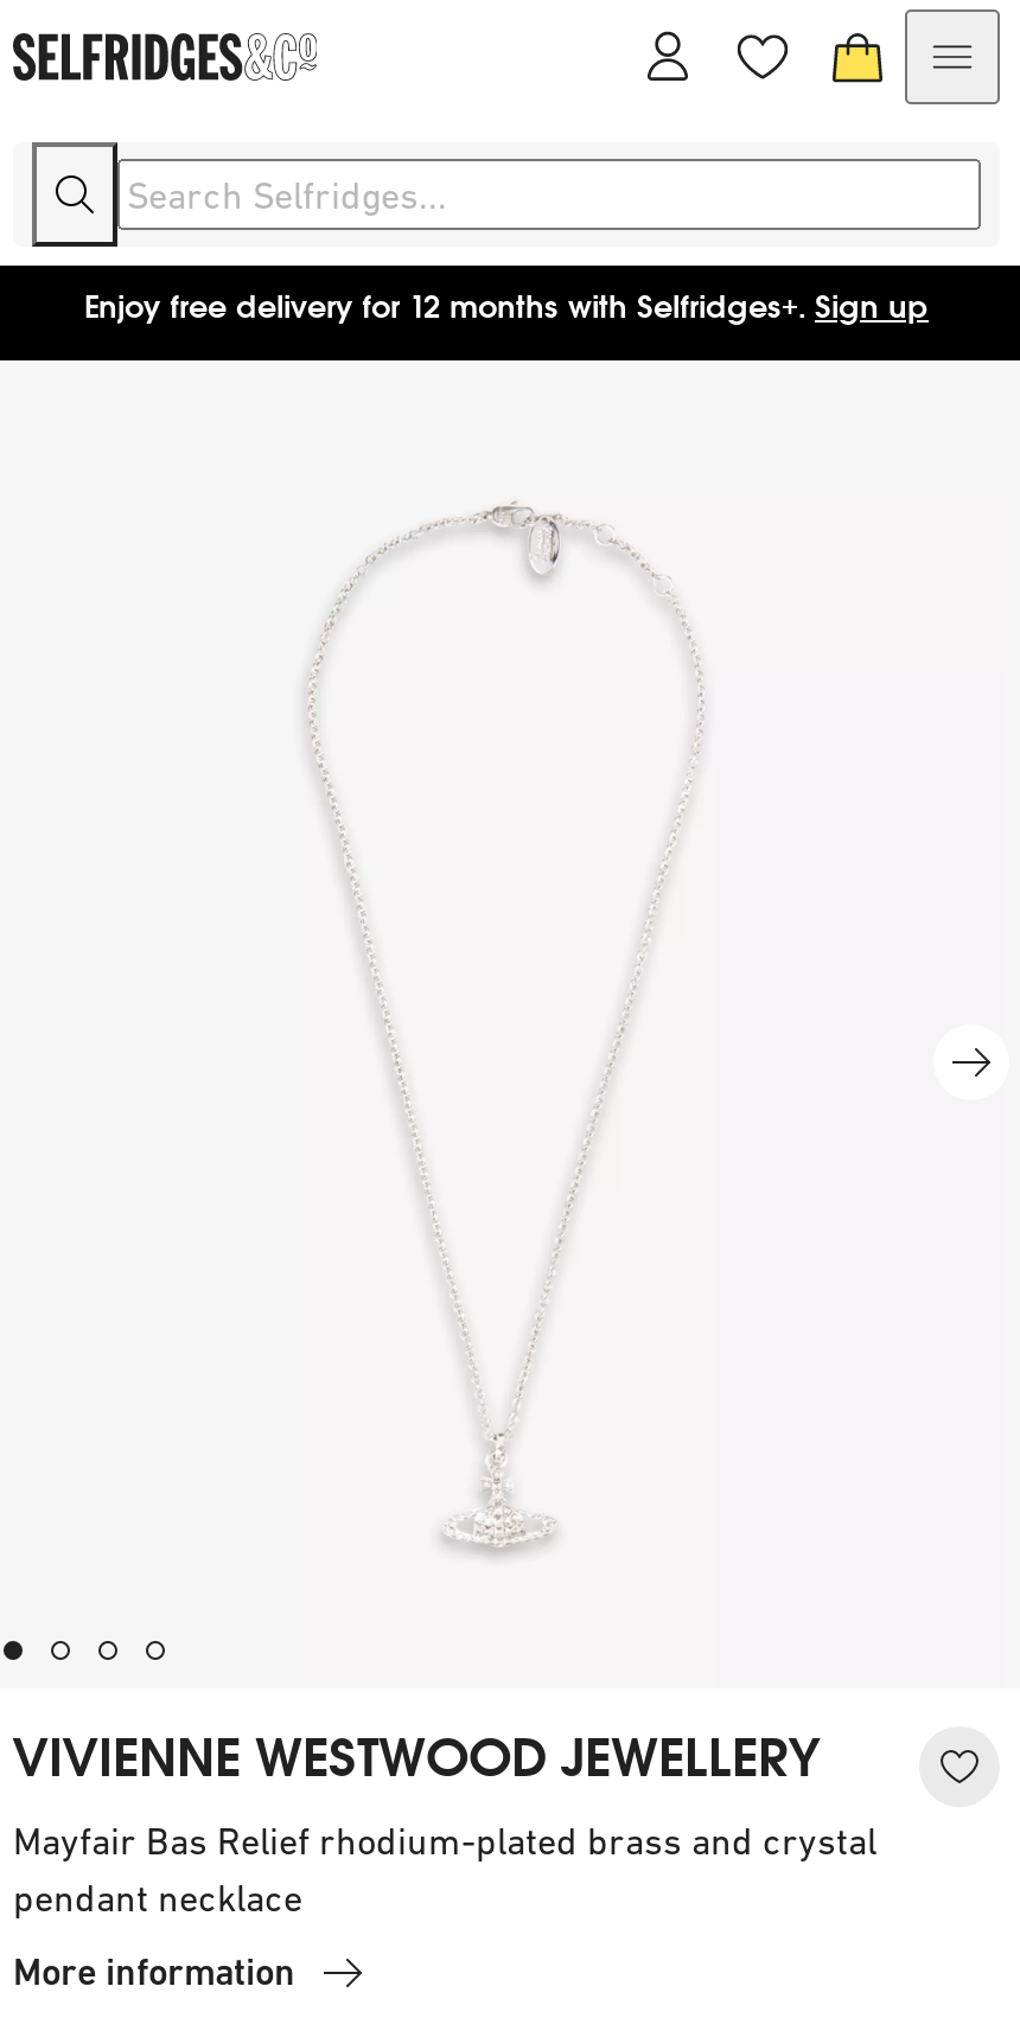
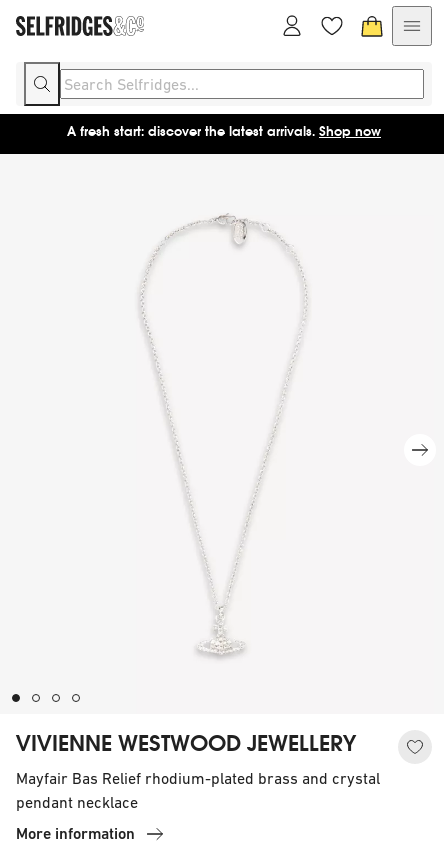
- Enjoy free delivery for 12 months with Selfridges+. Sign up
+ A fresh start: discover the latest arrivals. Shop now
